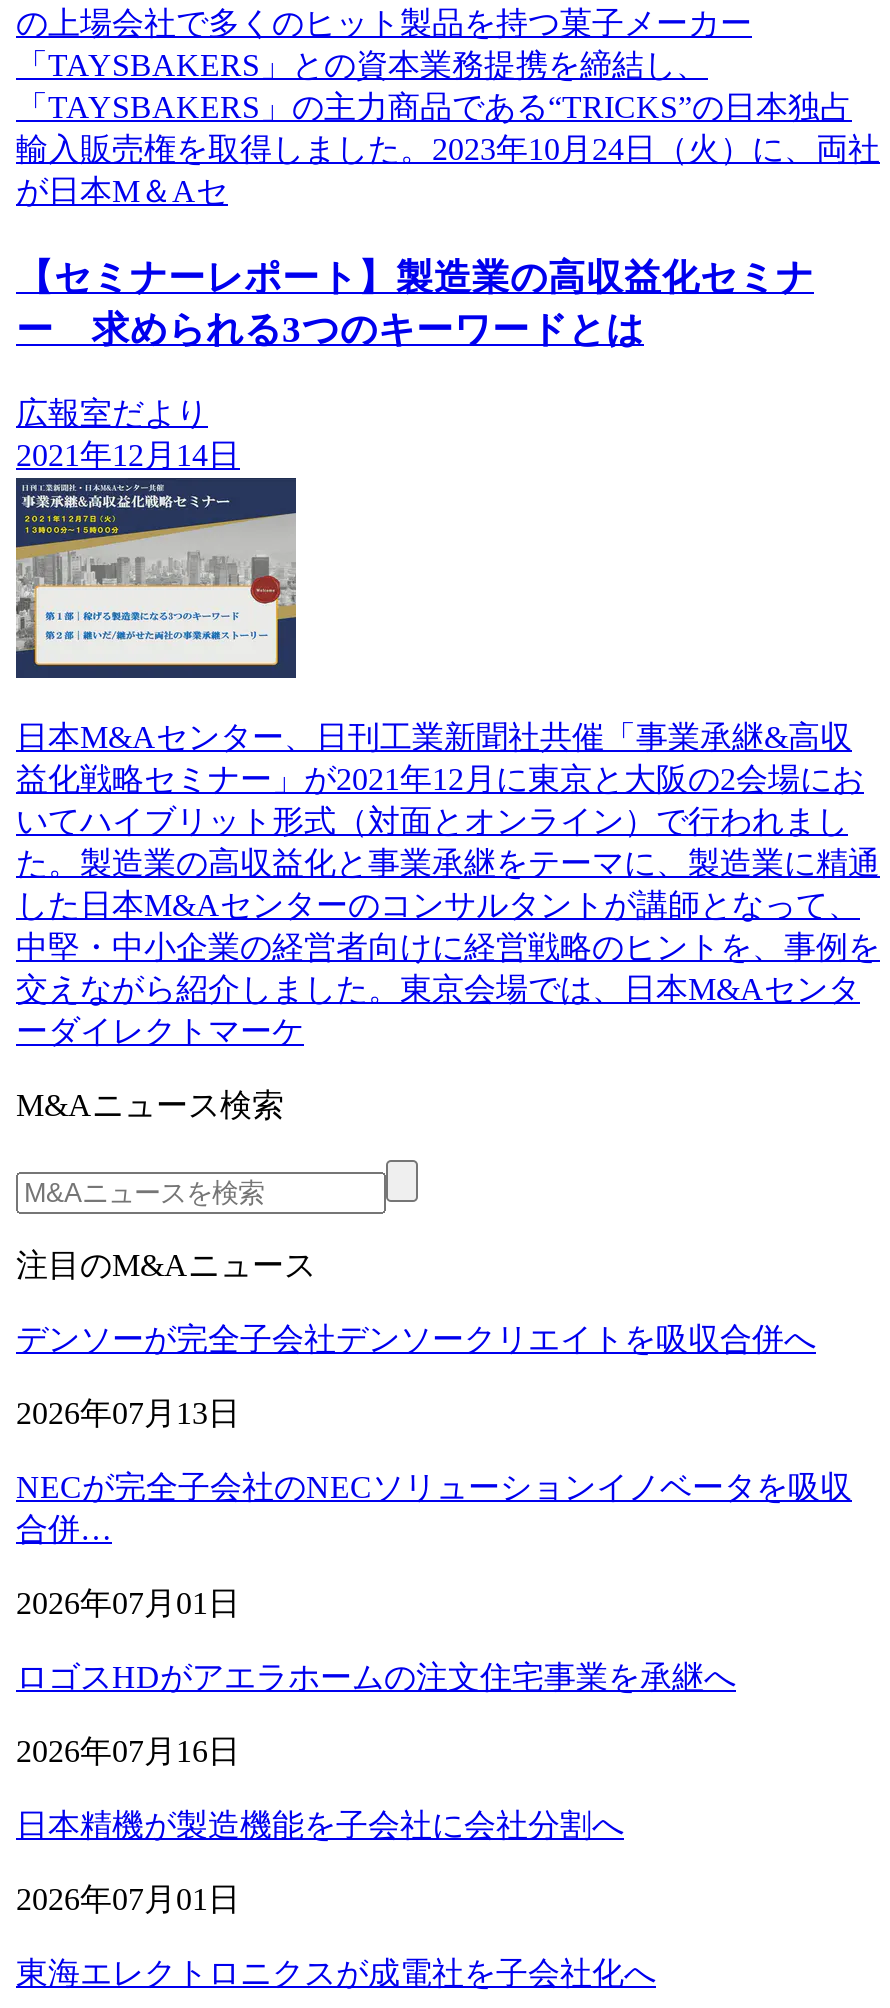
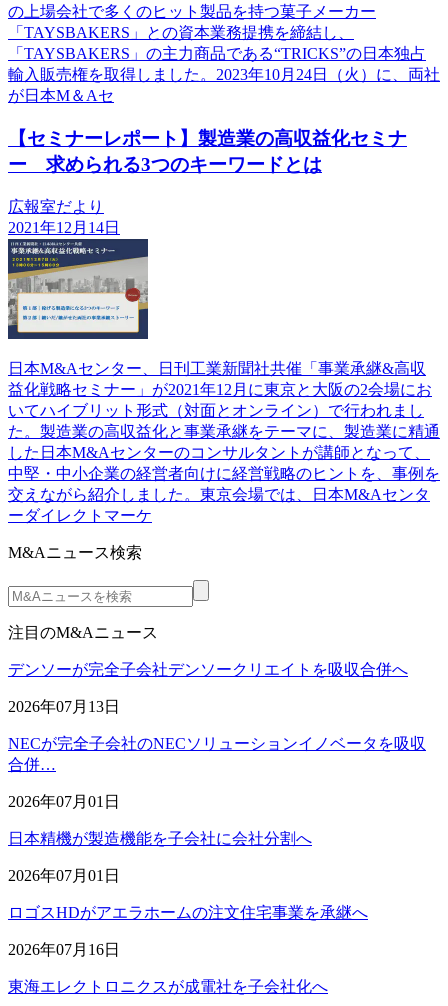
moved down: ロゴスHDがアエラホームの注文住宅事業を承継へ | 2026年07月16日

moved up: 日本精機が製造機能を子会社に会社分割へ | 2026年07月01日
